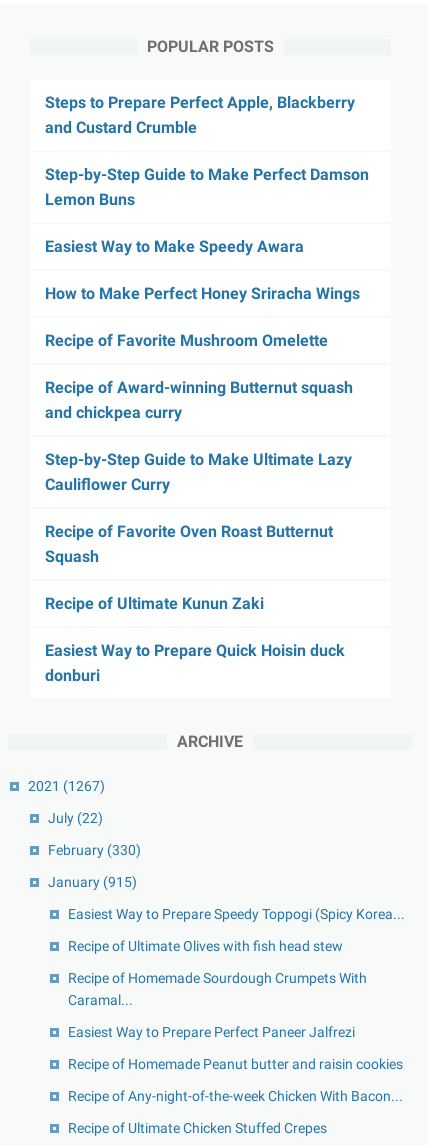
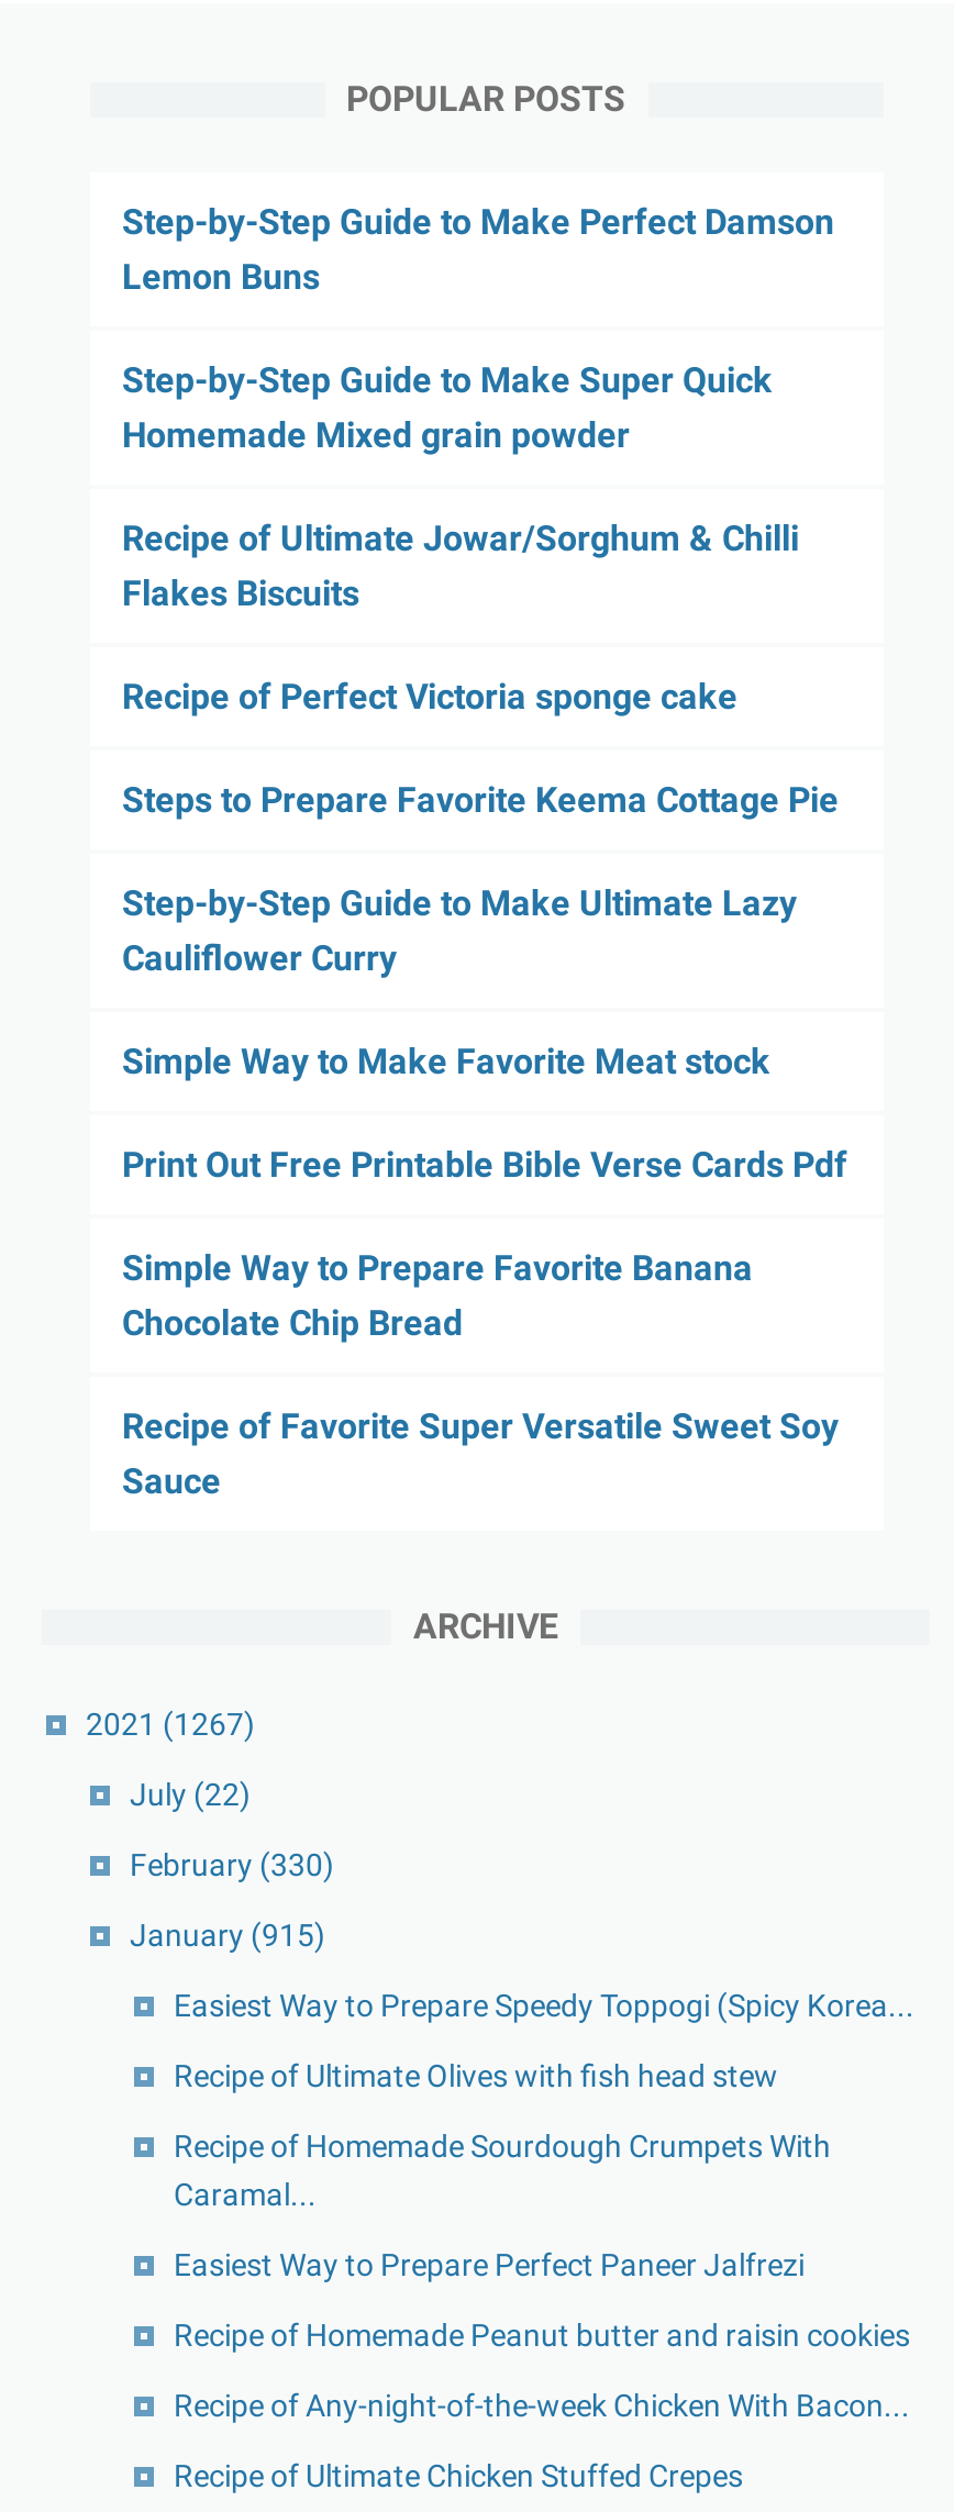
- Steps to Prepare Perfect Apple, Blackberry
- and Custard Crumble

moved up: Step-by-Step Guide to Make Perfect Damson | Lemon Buns

- Easiest Way to Make Speedy Awara
+ Step-by-Step Guide to Make Super Quick
+ Homemade Mixed grain powder

- How to Make Perfect Honey Sriracha Wings
+ Recipe of Ultimate Jowar/Sorghum & Chilli
+ Flakes Biscuits

- Recipe of Favorite Mushroom Omelette
+ Recipe of Perfect Victoria sponge cake

- Recipe of Award-winning Butternut squash
- and chickpea curry
+ Steps to Prepare Favorite Keema Cottage Pie

moved up: Step-by-Step Guide to Make Ultimate Lazy | Cauliflower Curry

- Recipe of Favorite Oven Roast Butternut
- Squash
- Recipe of Ultimate Kunun Zaki
- Easiest Way to Prepare Quick Hoisin duck
- donburi
+ Simple Way to Make Favorite Meat stock
+ Print Out Free Printable Bible Verse Cards Pdf
+ Simple Way to Prepare Favorite Banana
+ Chocolate Chip Bread
+ Recipe of Favorite Super Versatile Sweet Soy
+ Sauce
